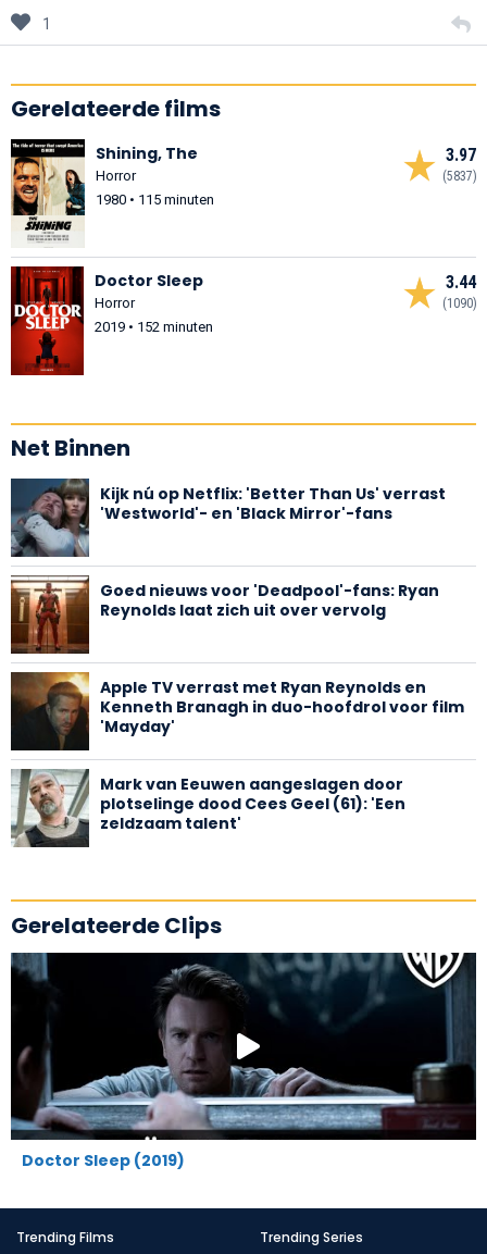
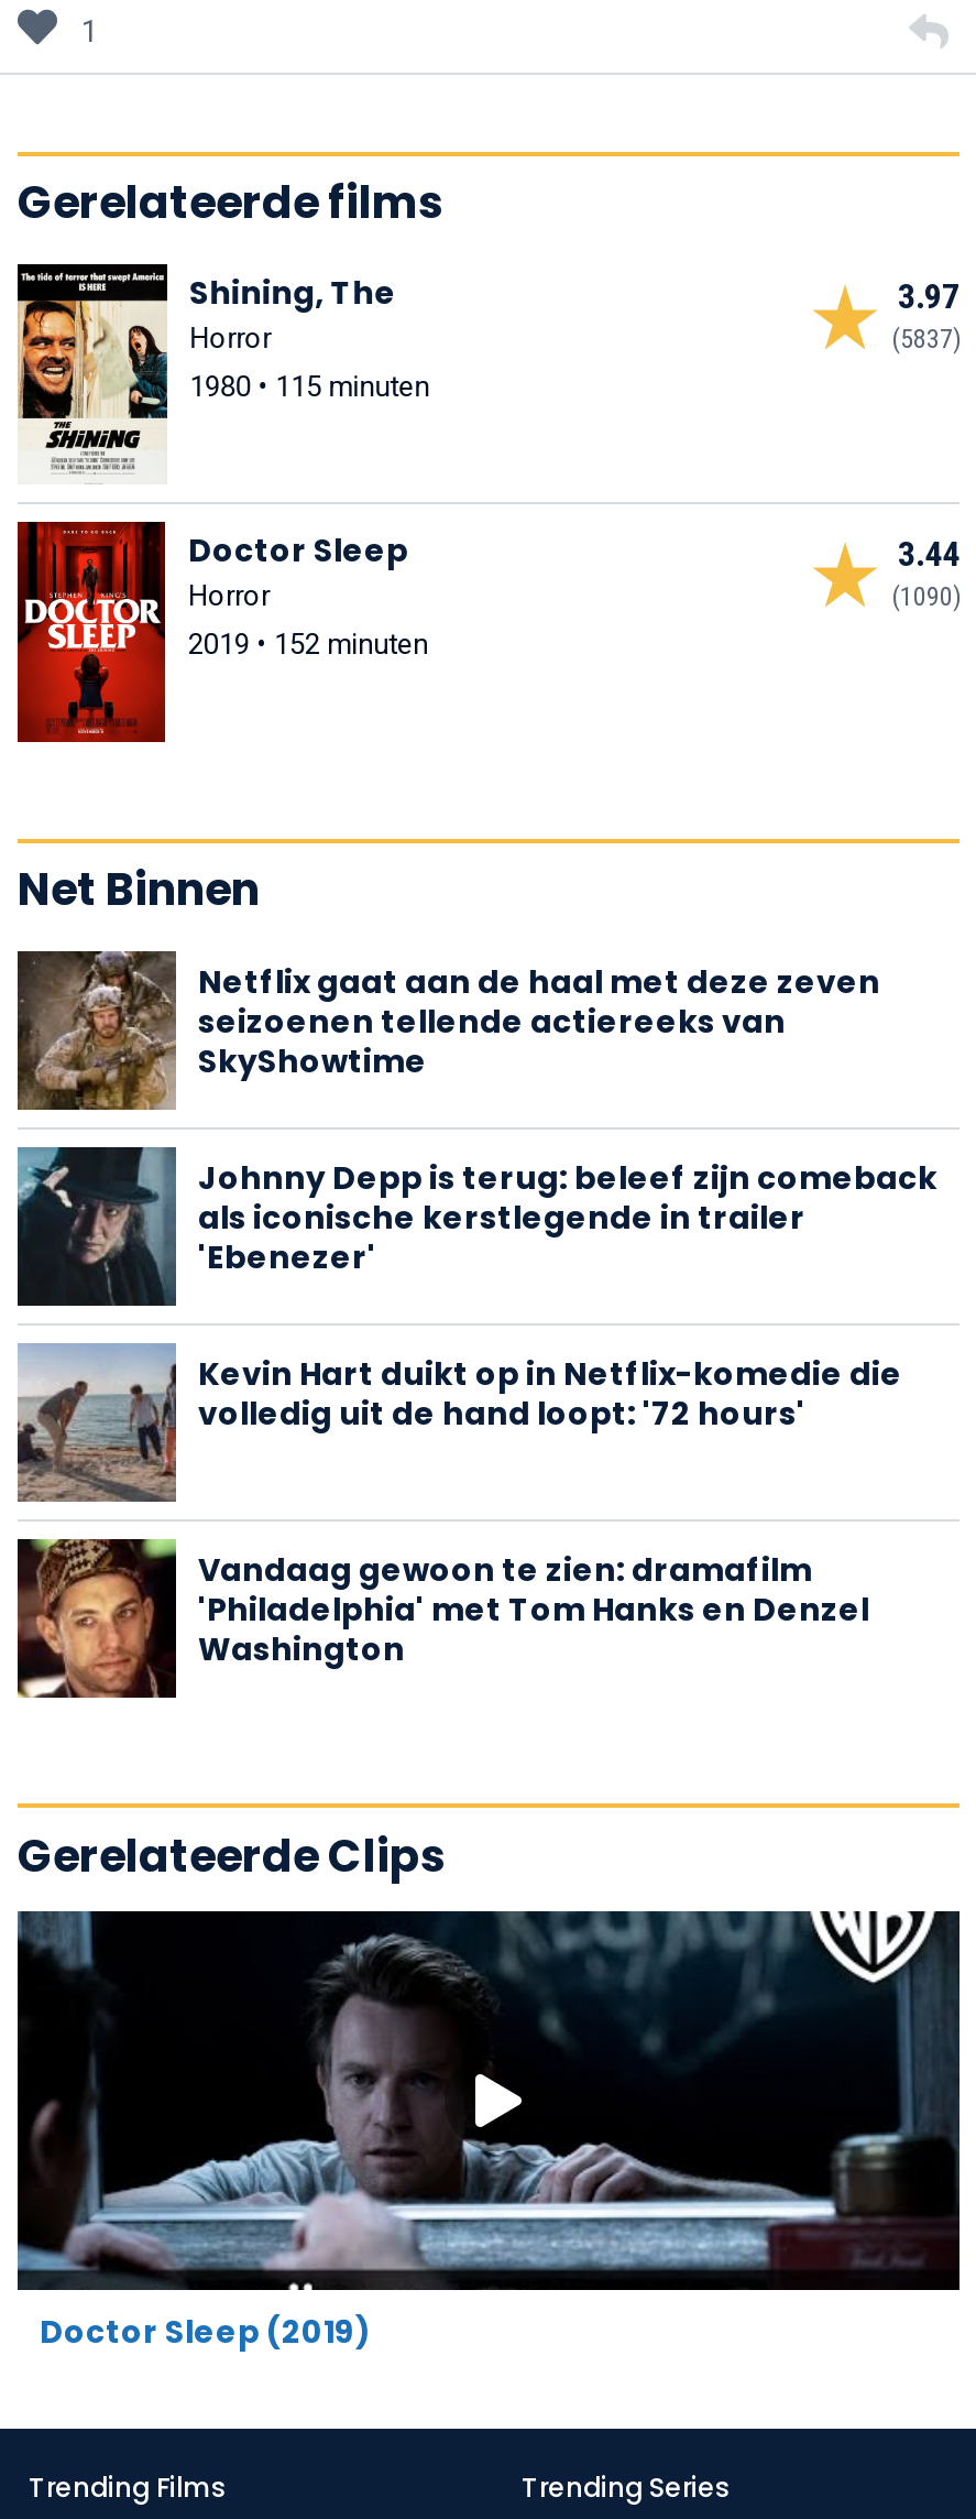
- [image]
- Kijk nú op Netflix: 'Better Than Us' verrast
- 'Westworld'- en 'Black Mirror'-fans
+ [image]
+ Netflix gaat aan de haal met deze zeven
+ seizoenen tellende actiereeks van
+ SkyShowtime

- [image]
- Goed nieuws voor 'Deadpool'-fans: Ryan
- Reynolds laat zich uit over vervolg
+ [image]
+ Johnny Depp is terug: beleef zijn comeback
+ als iconische kerstlegende in trailer
+ 'Ebenezer'

- [image]
- Apple TV verrast met Ryan Reynolds en
- Kenneth Branagh in duo-hoofdrol voor film
- 'Mayday'
+ [image]
+ Kevin Hart duikt op in Netflix-komedie die
+ volledig uit de hand loopt: '72 hours'

- [image]
- Mark van Eeuwen aangeslagen door
- plotselinge dood Cees Geel (61): 'Een
- zeldzaam talent'
+ [image]
+ Vandaag gewoon te zien: dramafilm
+ 'Philadelphia' met Tom Hanks en Denzel
+ Washington
